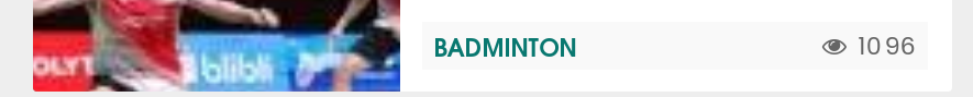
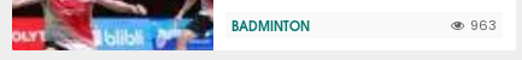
- 1096
+ 963
